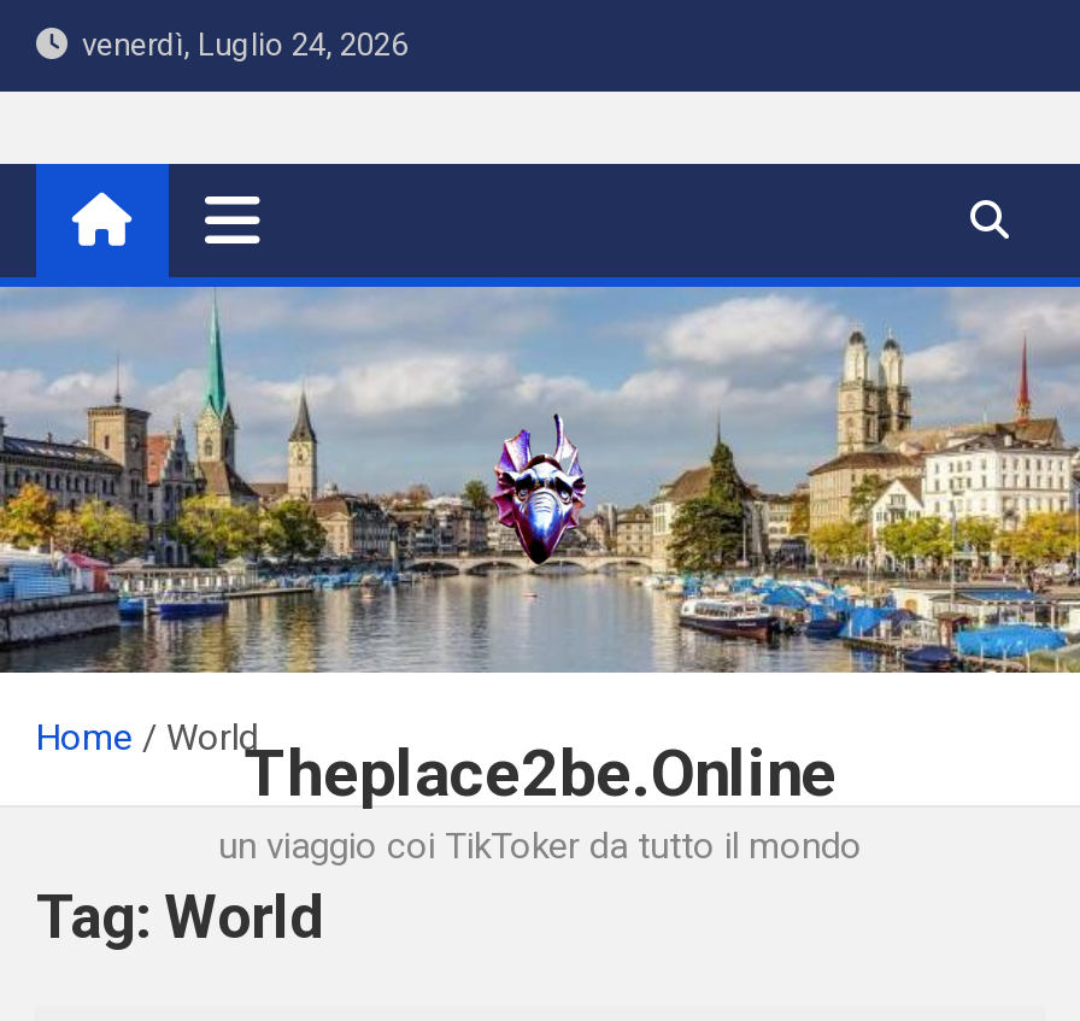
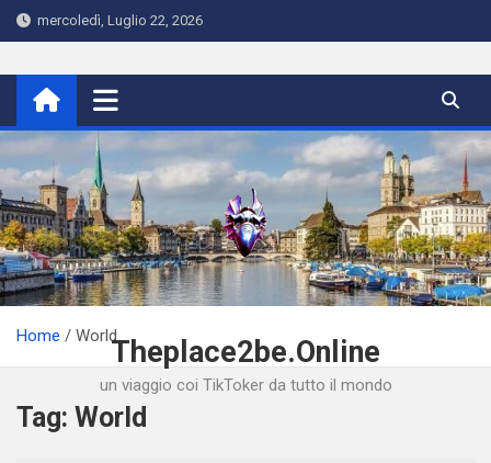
- venerdì, Luglio 24, 2026
+ mercoledì, Luglio 22, 2026
